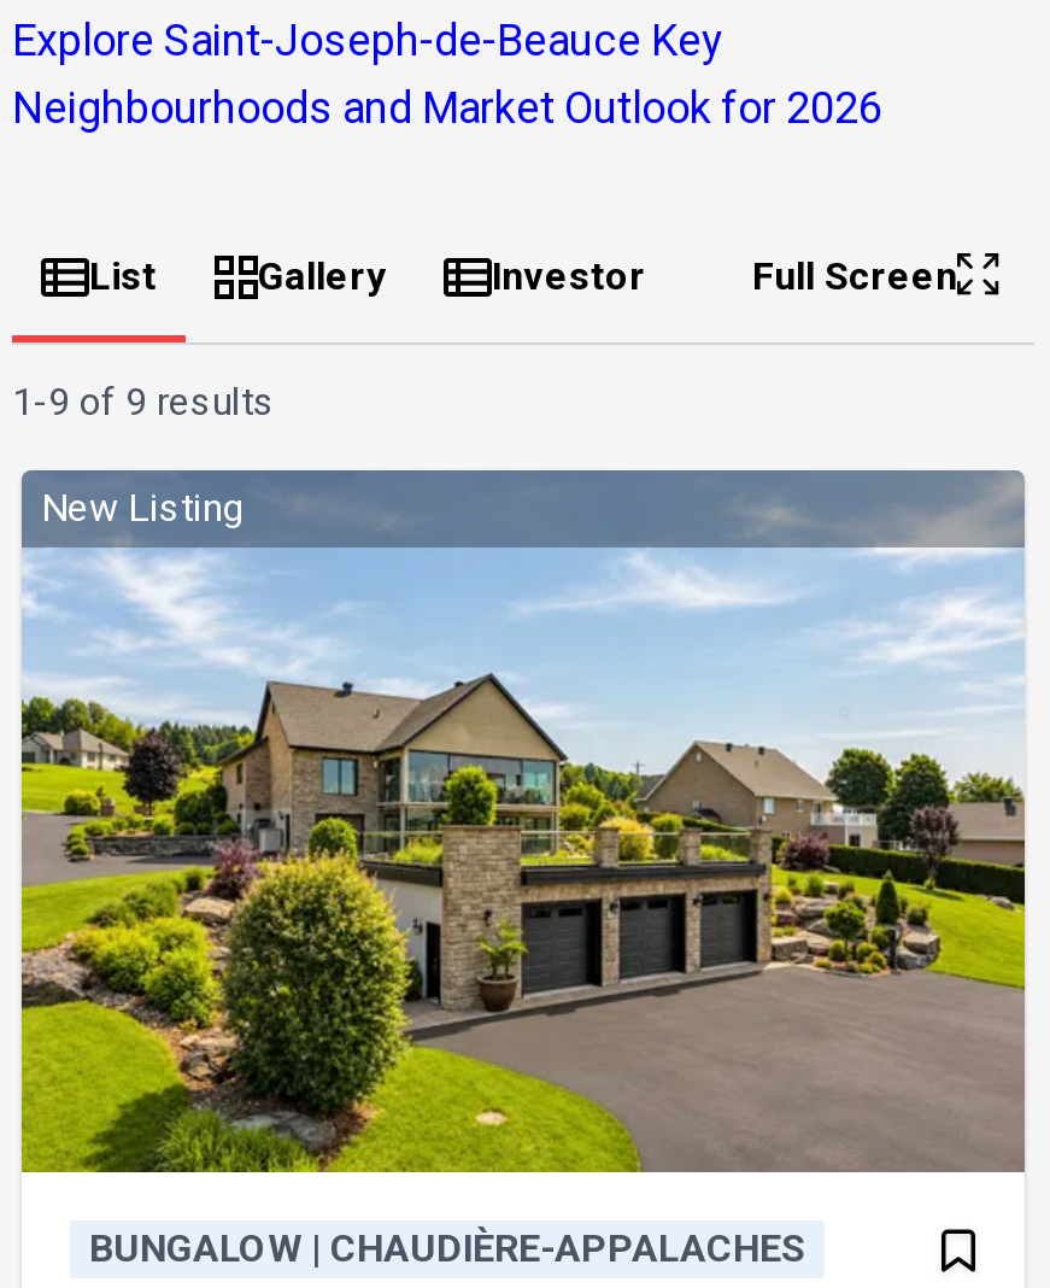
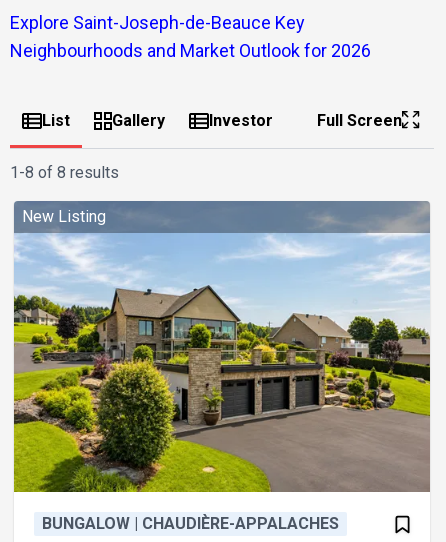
- 1-9 of 9 results
+ 1-8 of 8 results
